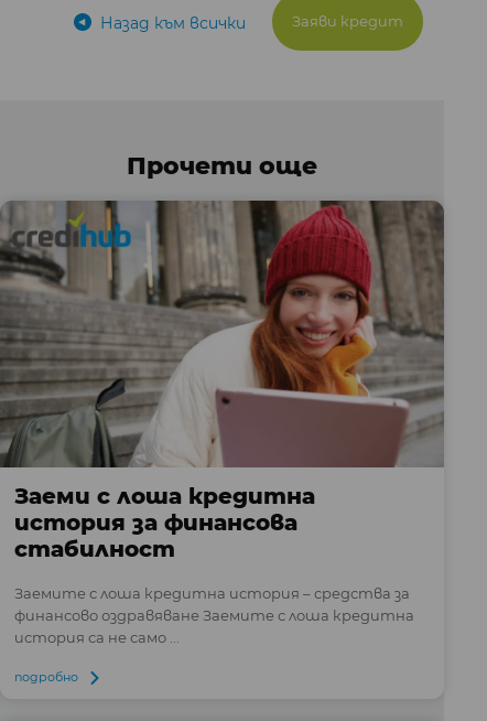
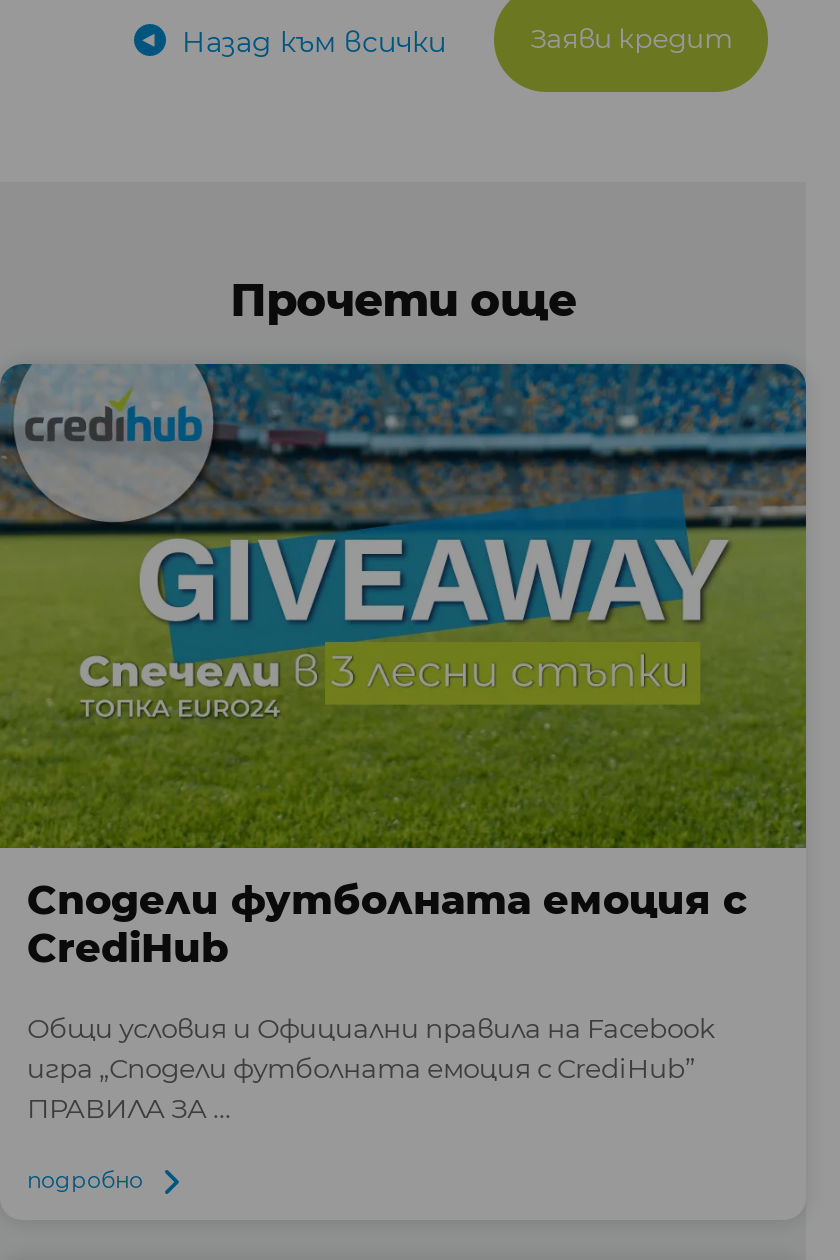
- [image]
- Заеми с лоша кредитна
- история за финансова
- стабилност
+ [image]
+ Сподели футболната емоция с
+ CrediHub

- Заемите с лоша кредитна история – средства за
- финансово оздравяване Заемите с лоша кредитна
- история са не само ...
+ Общи условия и Официални правила на Facebook
+ игра „Сподели футболната емоция с CrediHub”
+ ПРАВИЛА ЗА ...
